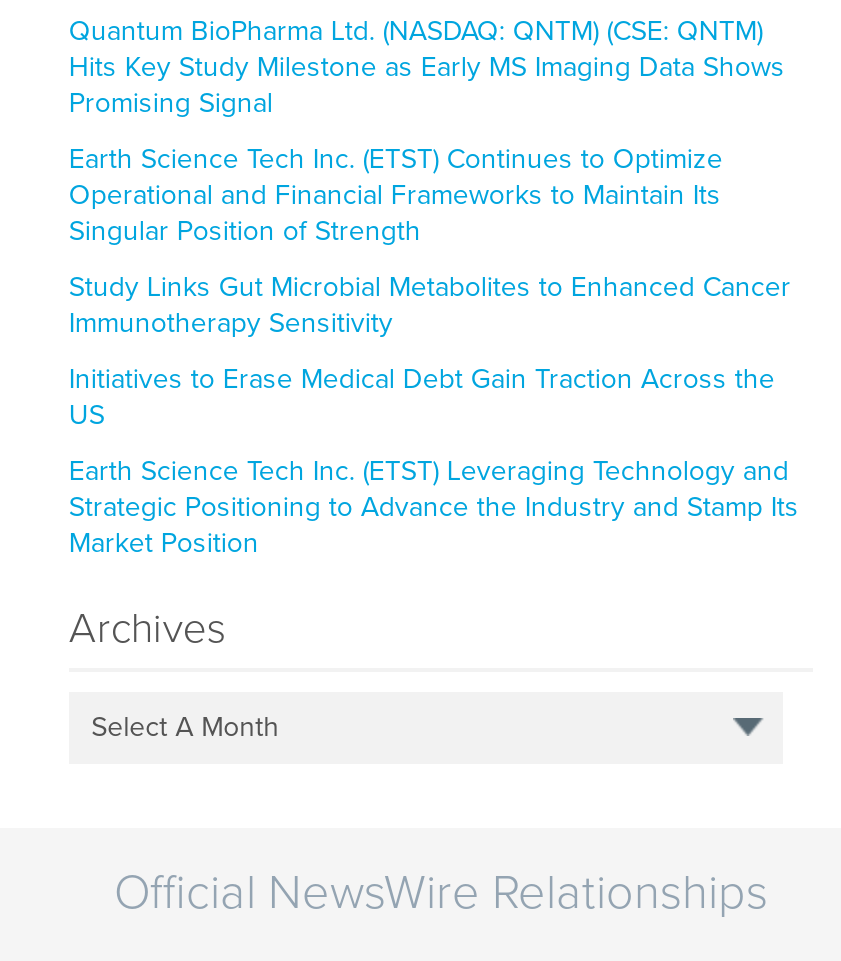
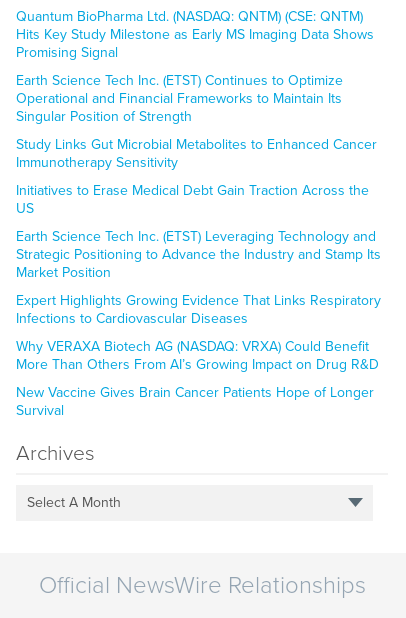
+ Expert Highlights Growing Evidence That Links Respiratory
+ Infections to Cardiovascular Diseases
+ Why VERAXA Biotech AG (NASDAQ: VRXA) Could Benefit
+ More Than Others From AI’s Growing Impact on Drug R&D
+ New Vaccine Gives Brain Cancer Patients Hope of Longer
+ Survival
